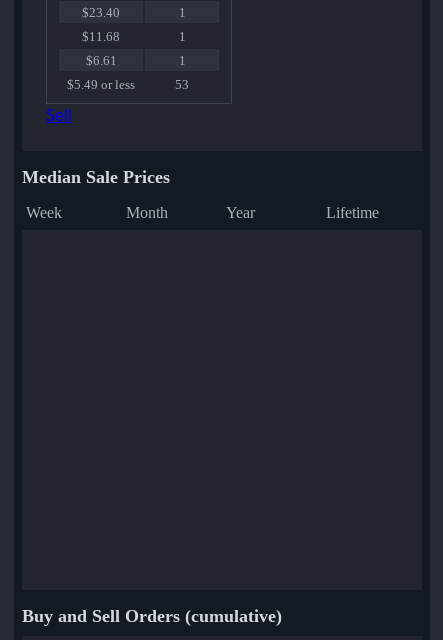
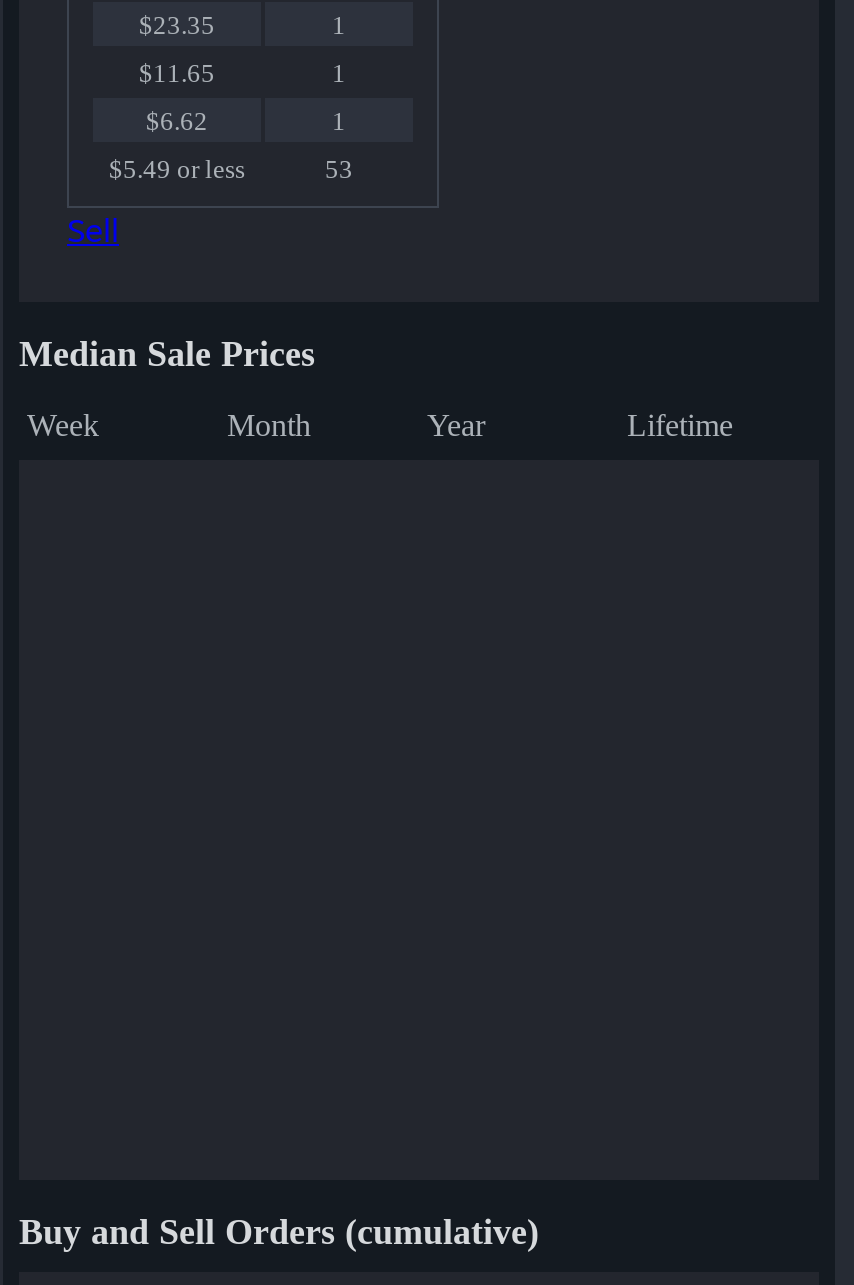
- $23.40
+ $23.35

- $11.68
+ $11.65

- $6.61
+ $6.62
